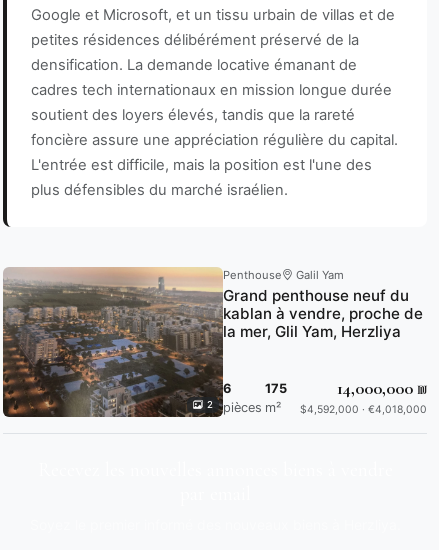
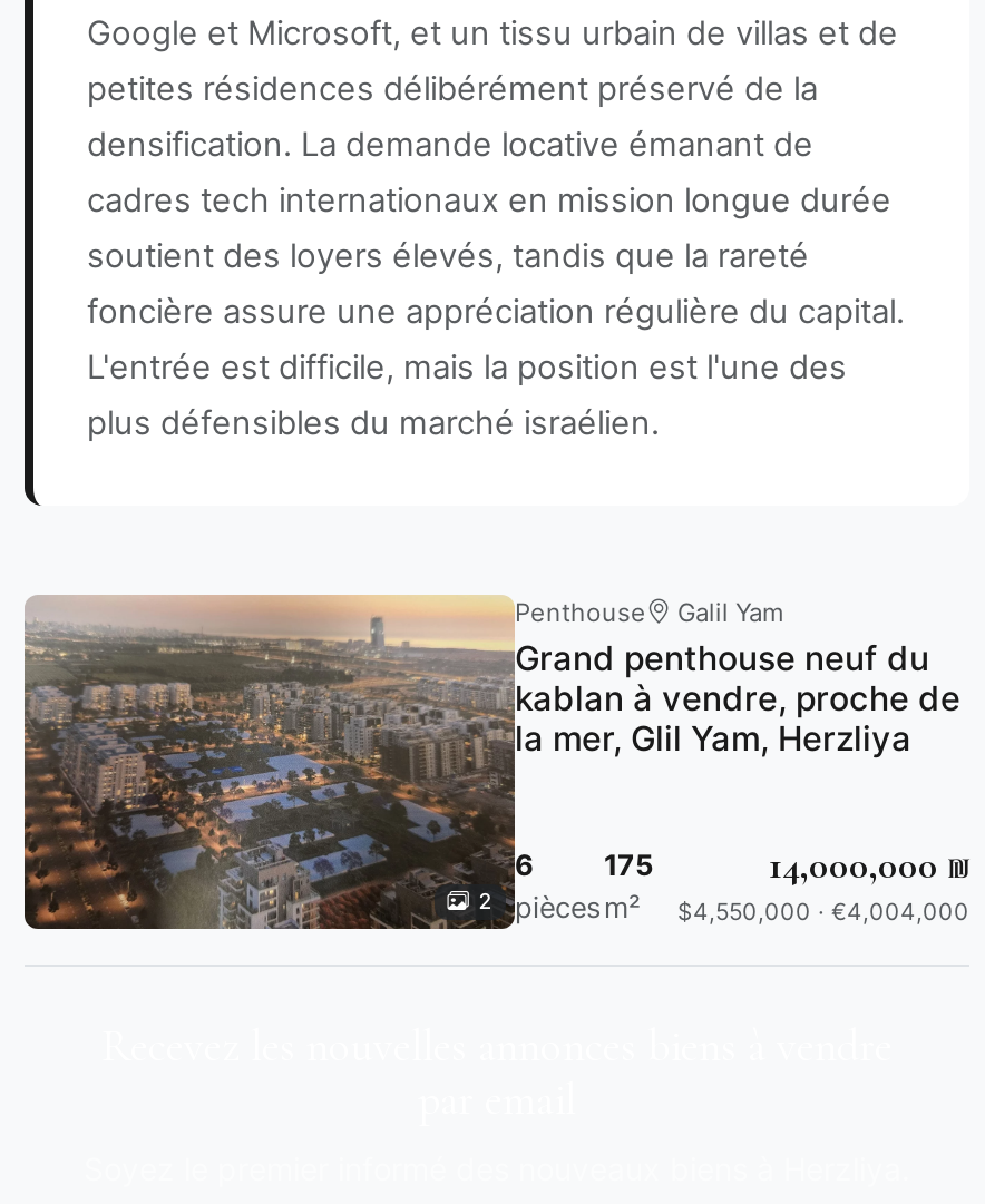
- $4,592,000 · €4,018,000
+ $4,550,000 · €4,004,000
